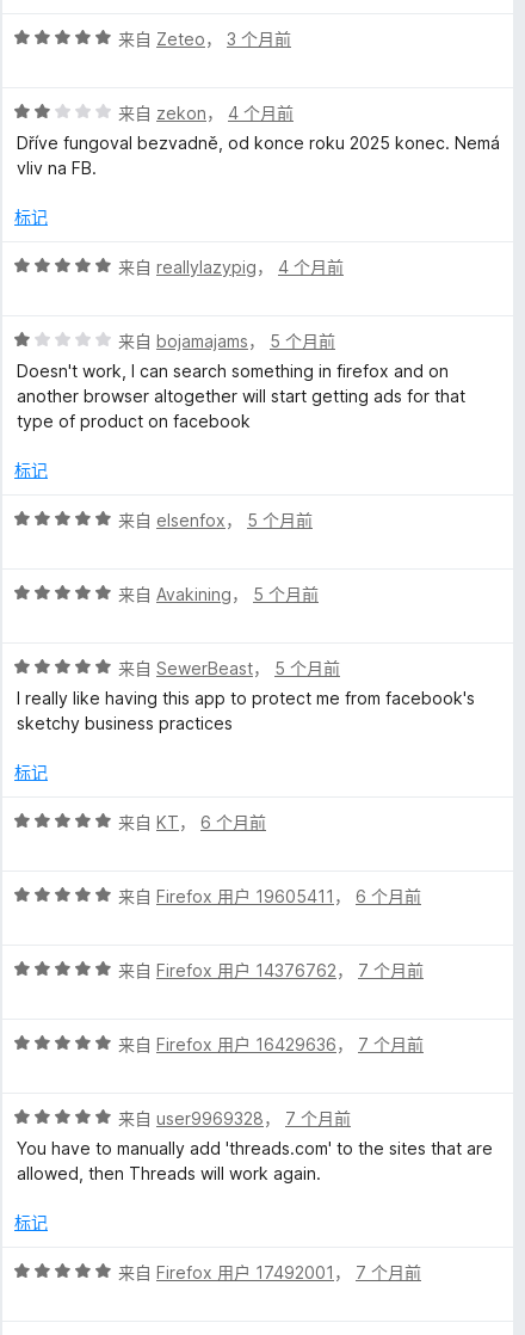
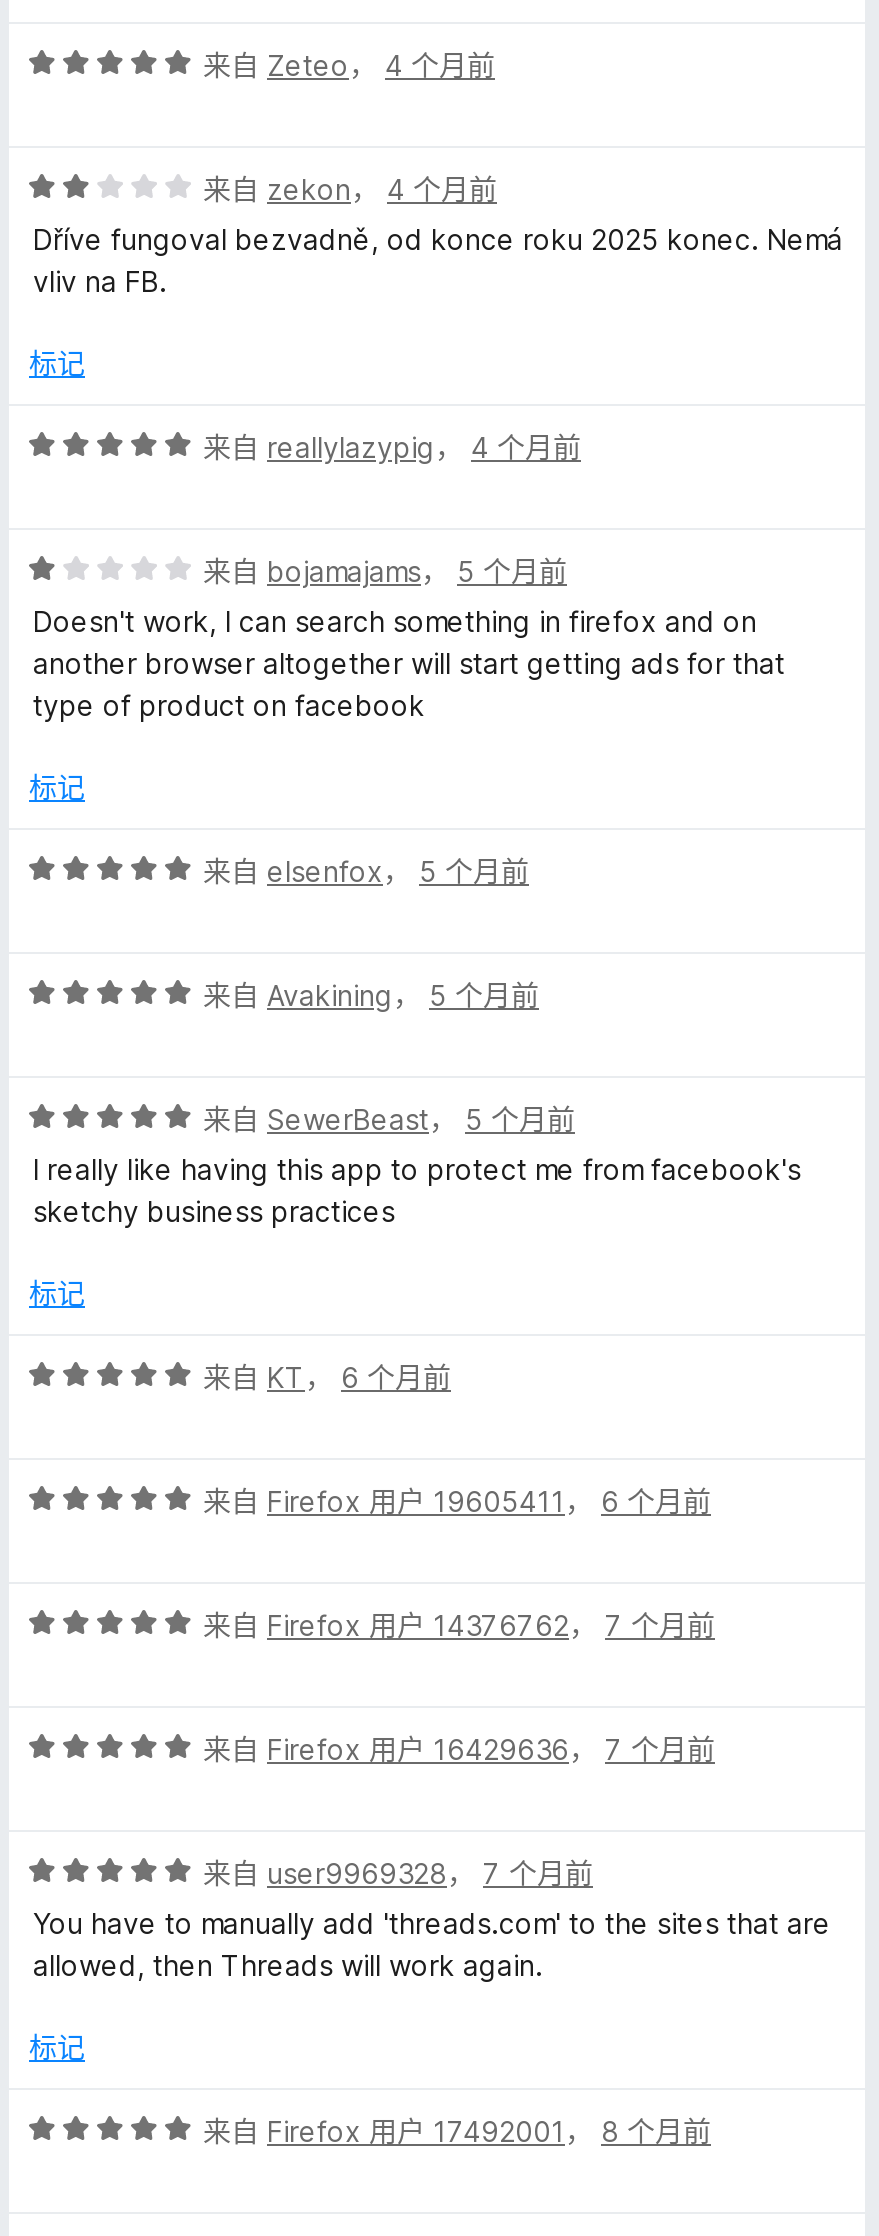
- 来自Zeteo，3 个月前
+ 来自Zeteo，4 个月前

- 来自Firefox 用户 17492001，7 个月前
+ 来自Firefox 用户 17492001，8 个月前
